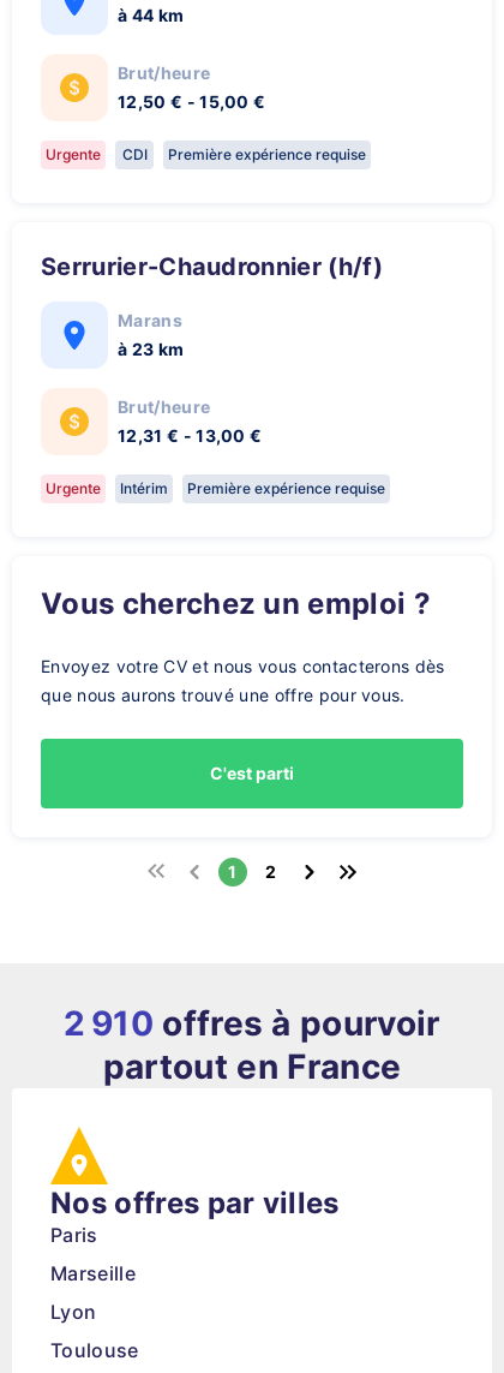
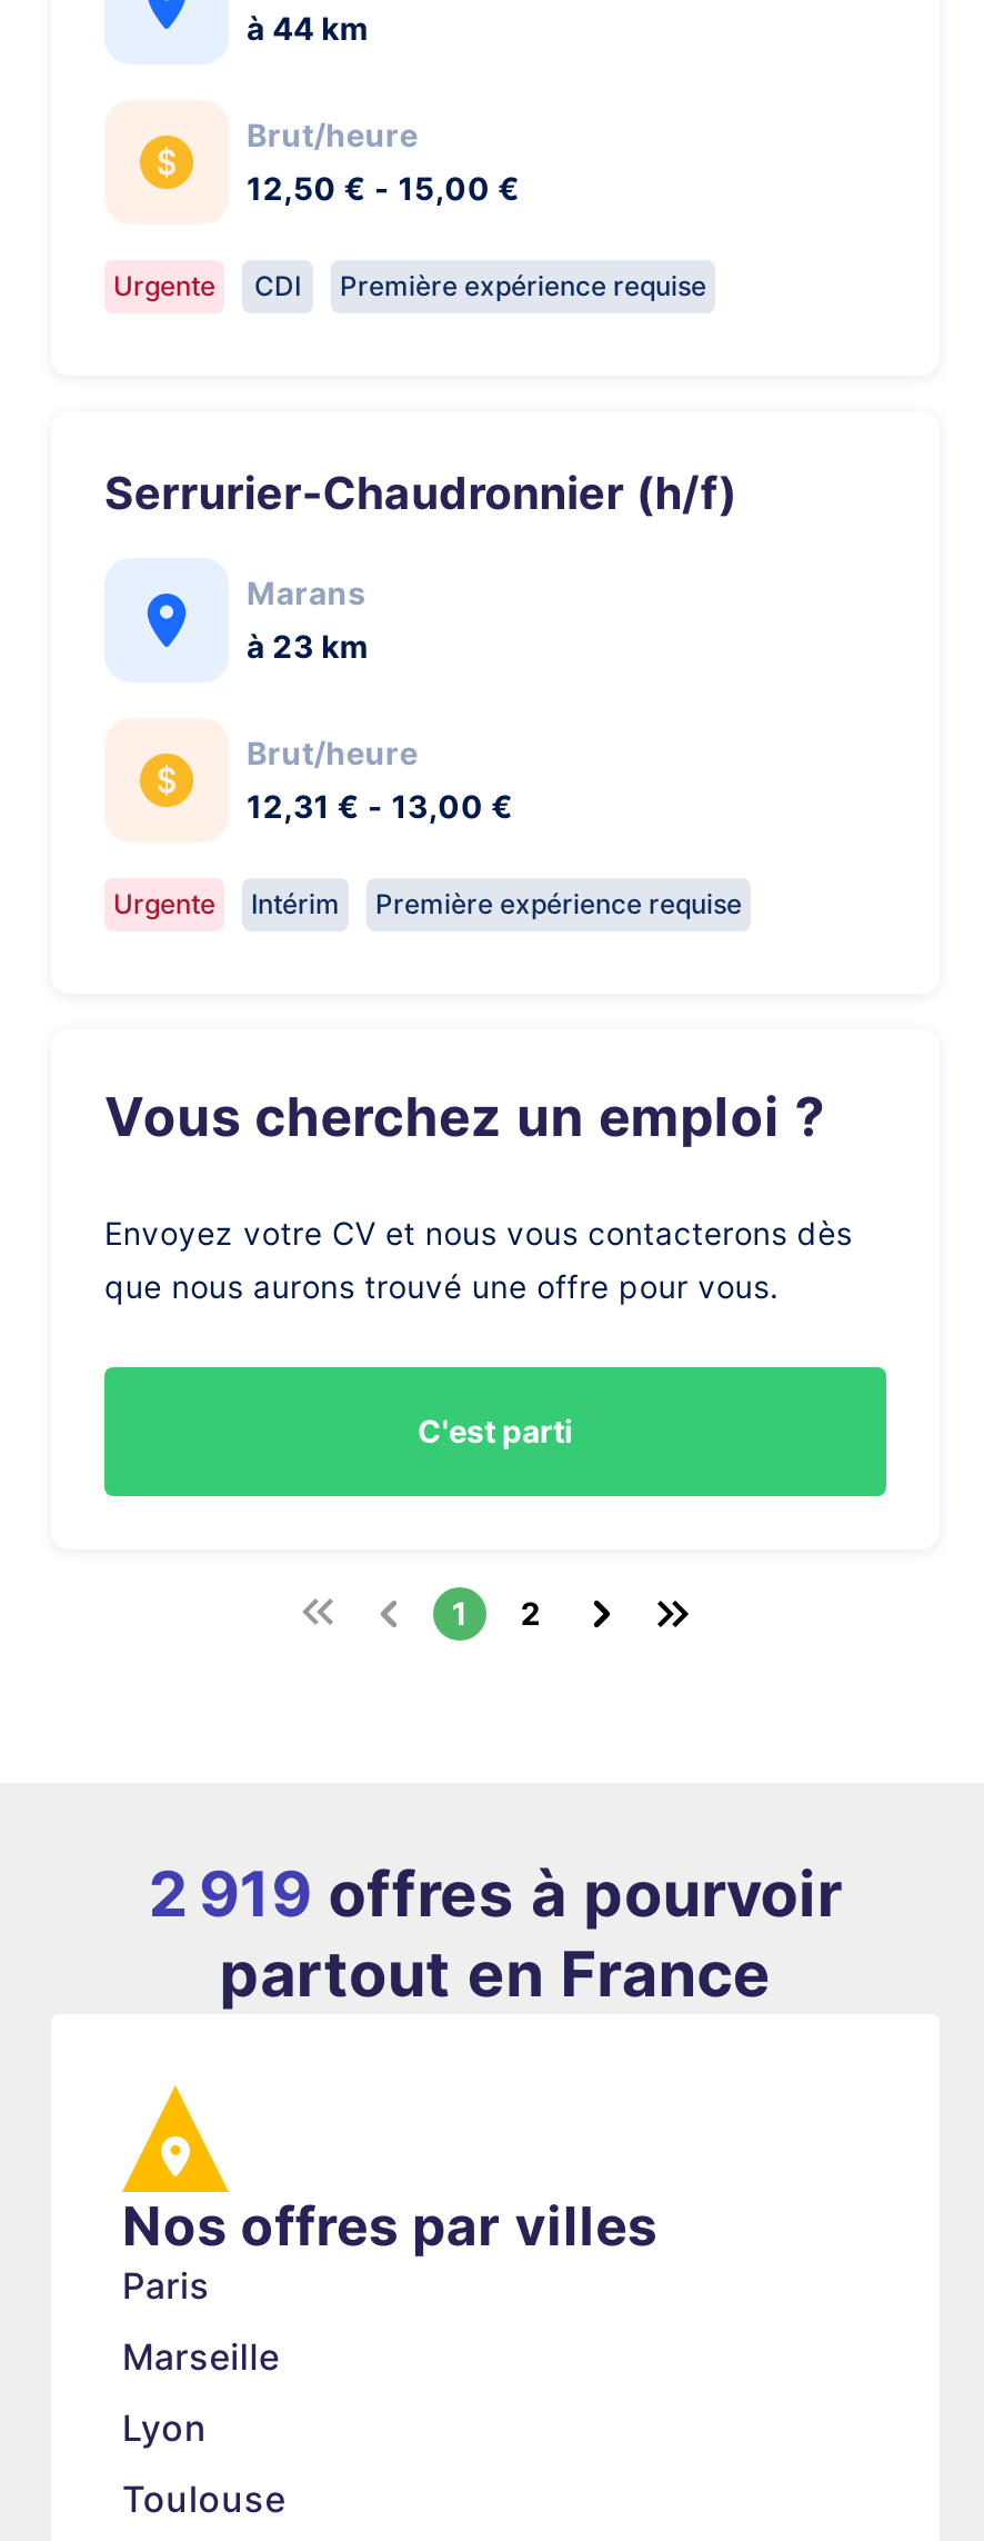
- 2 910 offres à pourvoir
+ 2 919 offres à pourvoir
